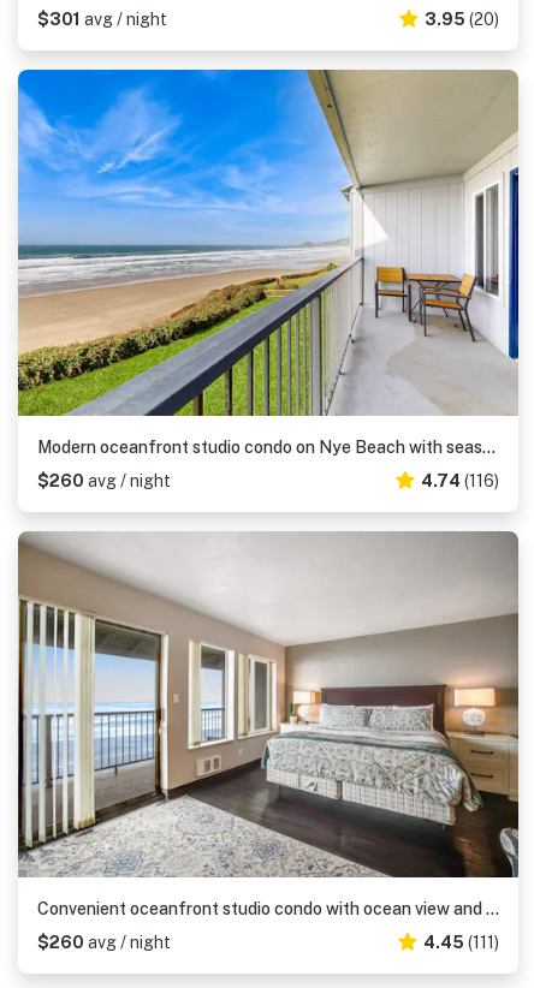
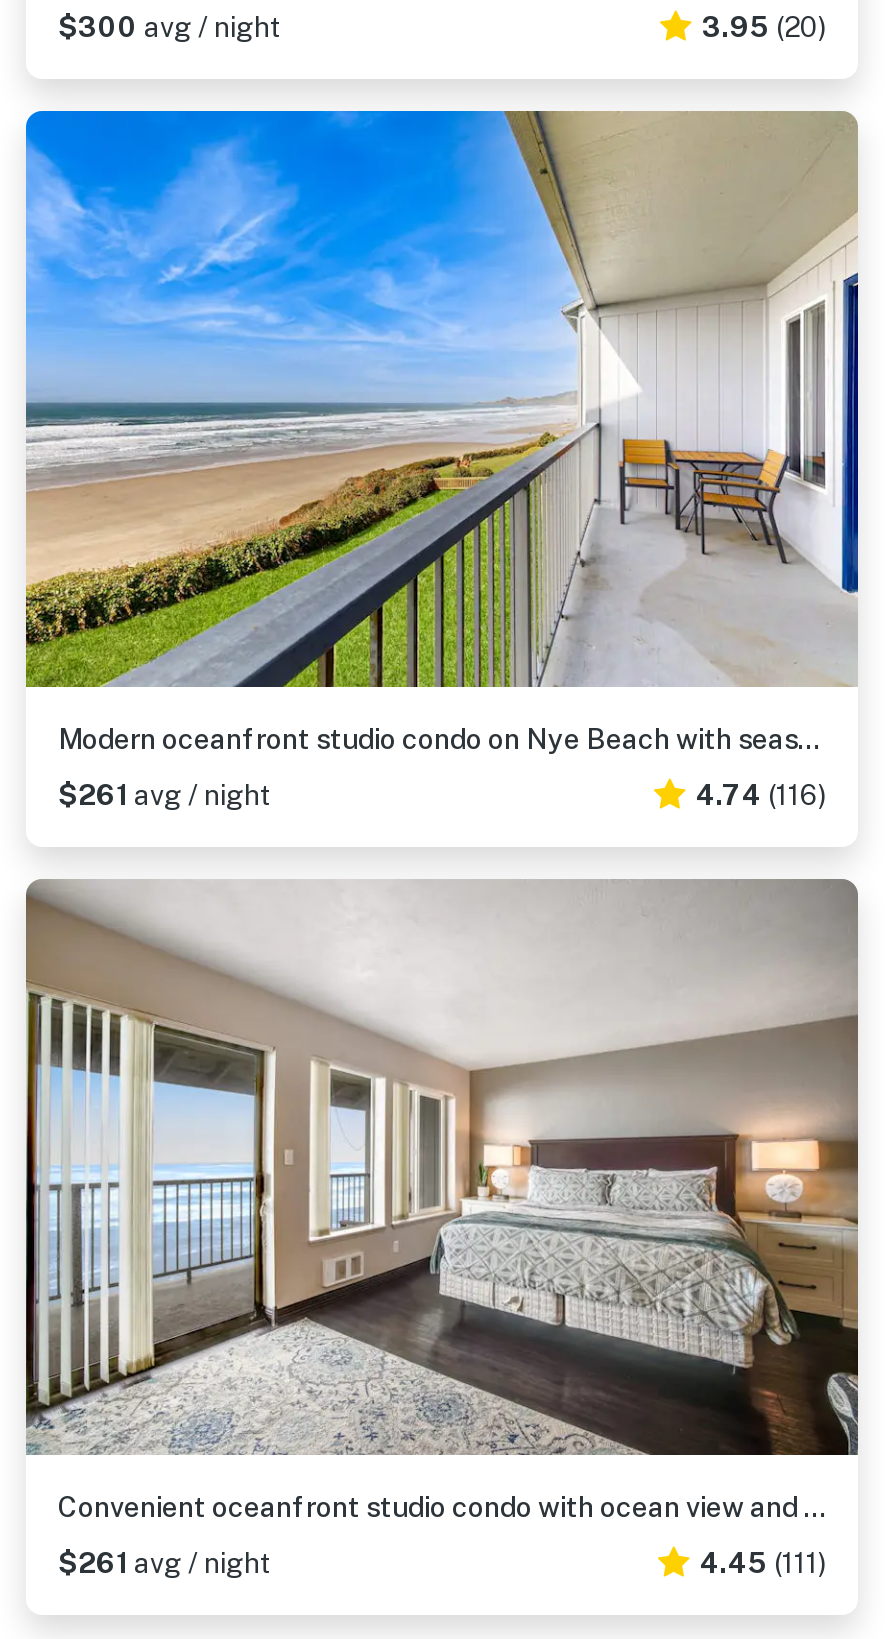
- $301 avg / night
+ $300 avg / night

- $260 avg / night
+ $261 avg / night

- $260 avg / night
+ $261 avg / night
